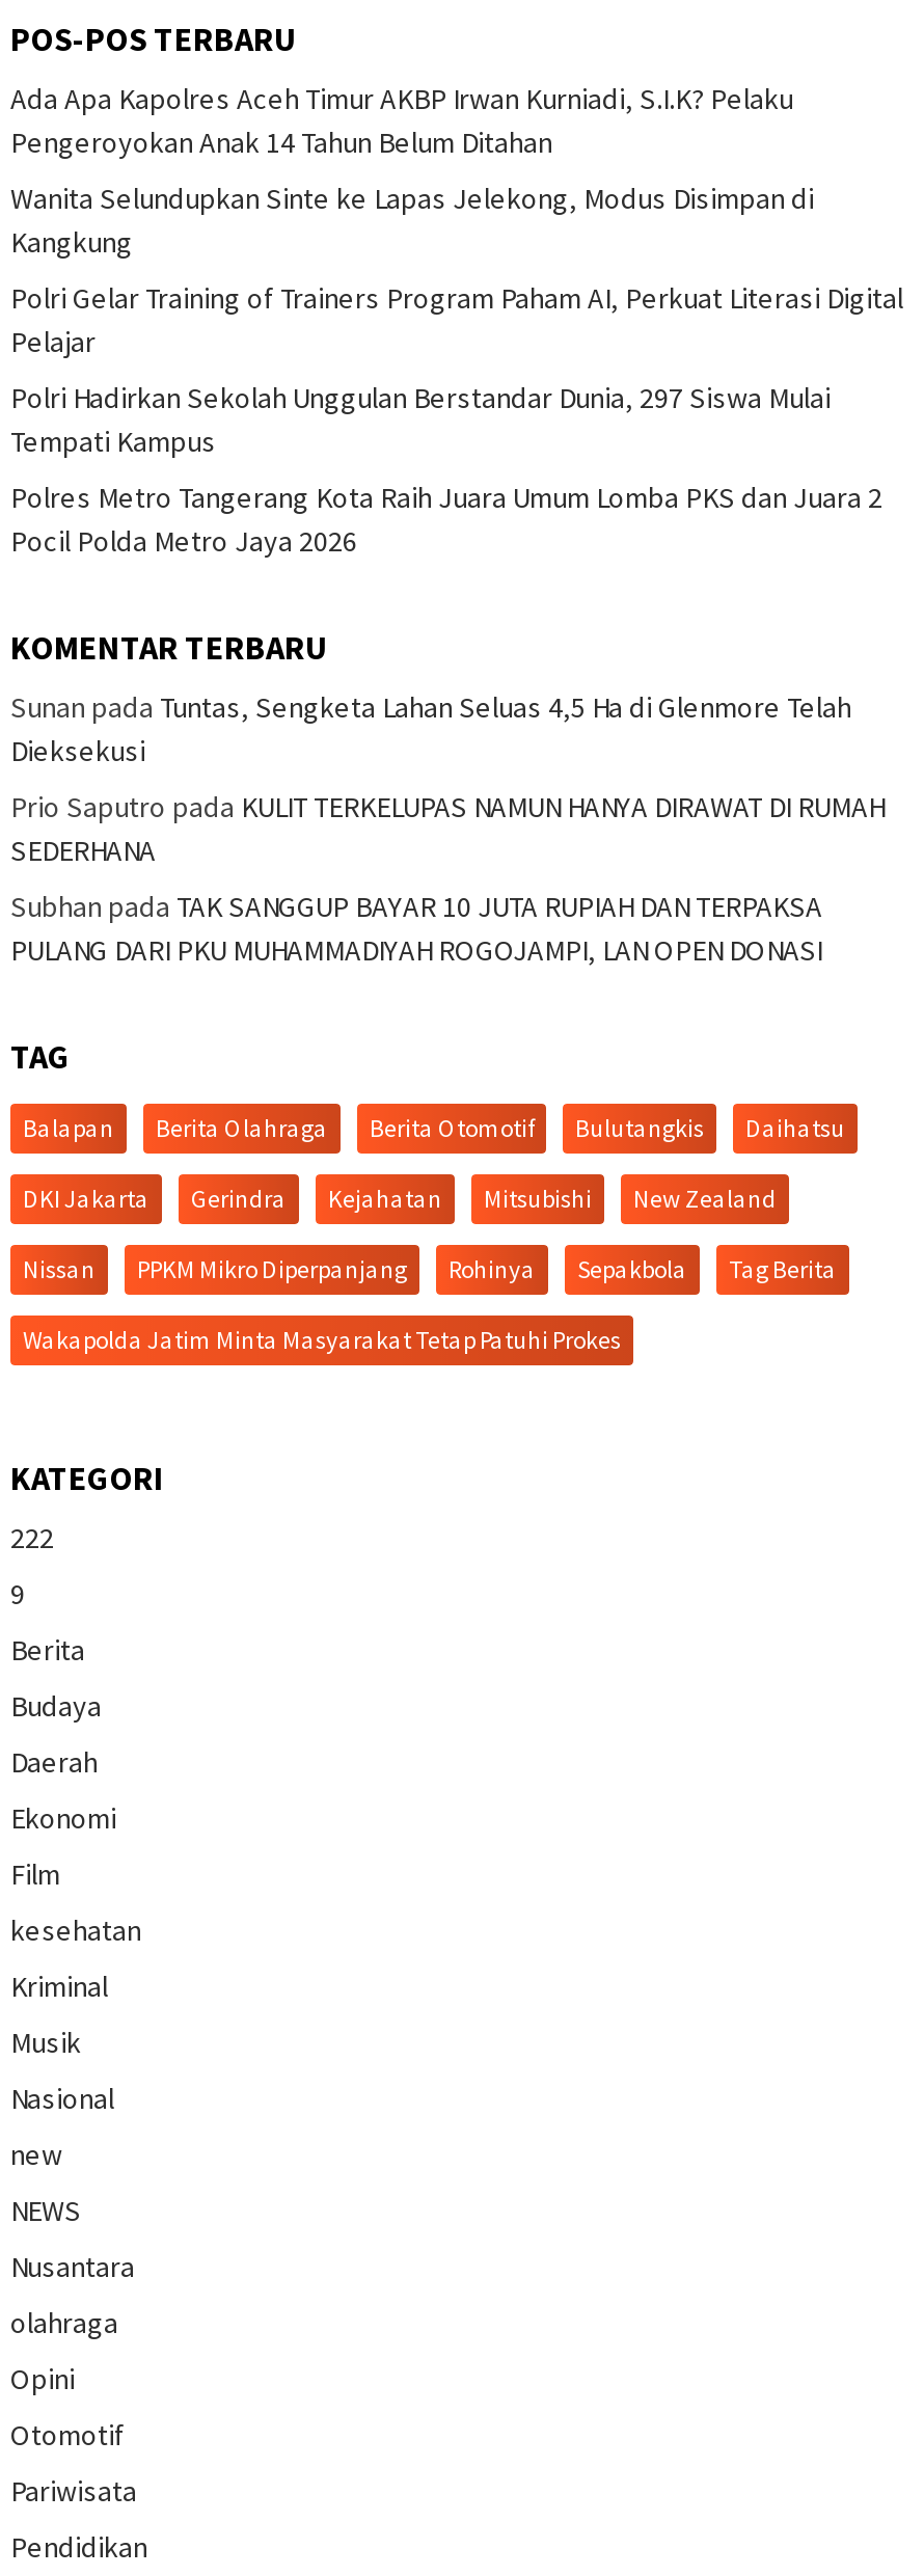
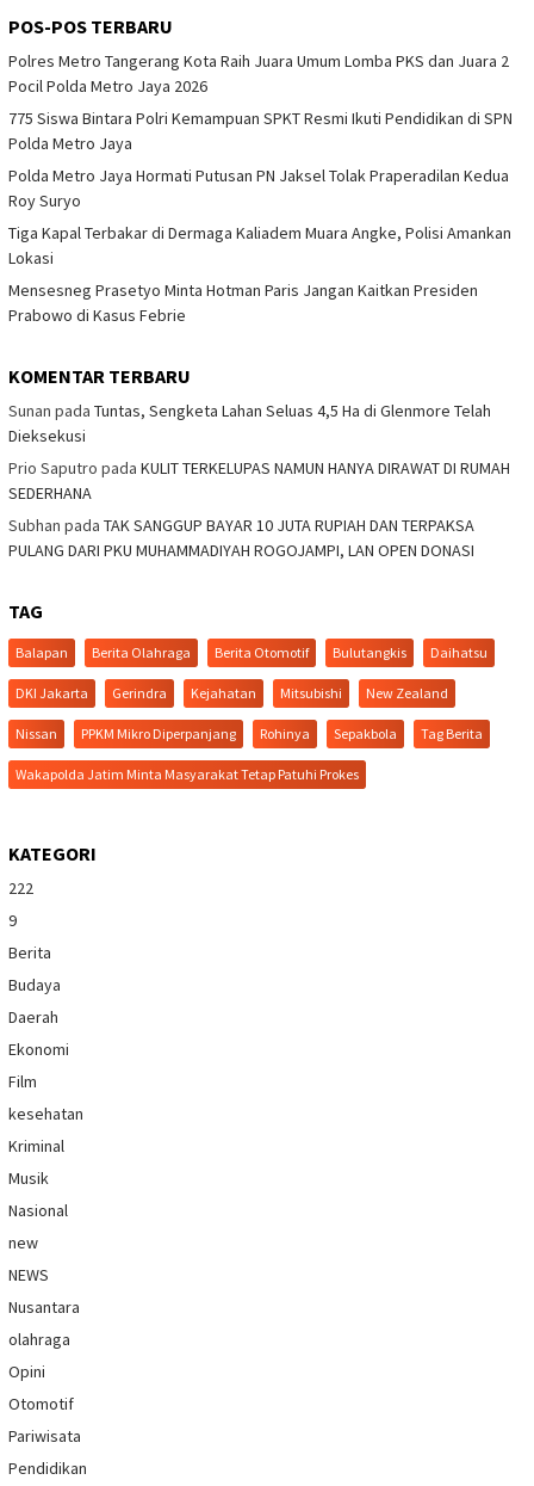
- Ada Apa Kapolres Aceh Timur AKBP Irwan Kurniadi, S.I.K? Pelaku
- Pengeroyokan Anak 14 Tahun Belum Ditahan
- Wanita Selundupkan Sinte ke Lapas Jelekong, Modus Disimpan di
- Kangkung
- Polri Gelar Training of Trainers Program Paham AI, Perkuat Literasi Digital
- Pelajar
- Polri Hadirkan Sekolah Unggulan Berstandar Dunia, 297 Siswa Mulai
- Tempati Kampus

moved up: Polres Metro Tangerang Kota Raih Juara Umum Lomba PKS dan Juara 2 | Pocil Polda Metro Jaya 2026

+ 775 Siswa Bintara Polri Kemampuan SPKT Resmi Ikuti Pendidikan di SPN
+ Polda Metro Jaya
+ Polda Metro Jaya Hormati Putusan PN Jaksel Tolak Praperadilan Kedua
+ Roy Suryo
+ Tiga Kapal Terbakar di Dermaga Kaliadem Muara Angke, Polisi Amankan
+ Lokasi
+ Mensesneg Prasetyo Minta Hotman Paris Jangan Kaitkan Presiden
+ Prabowo di Kasus Febrie
